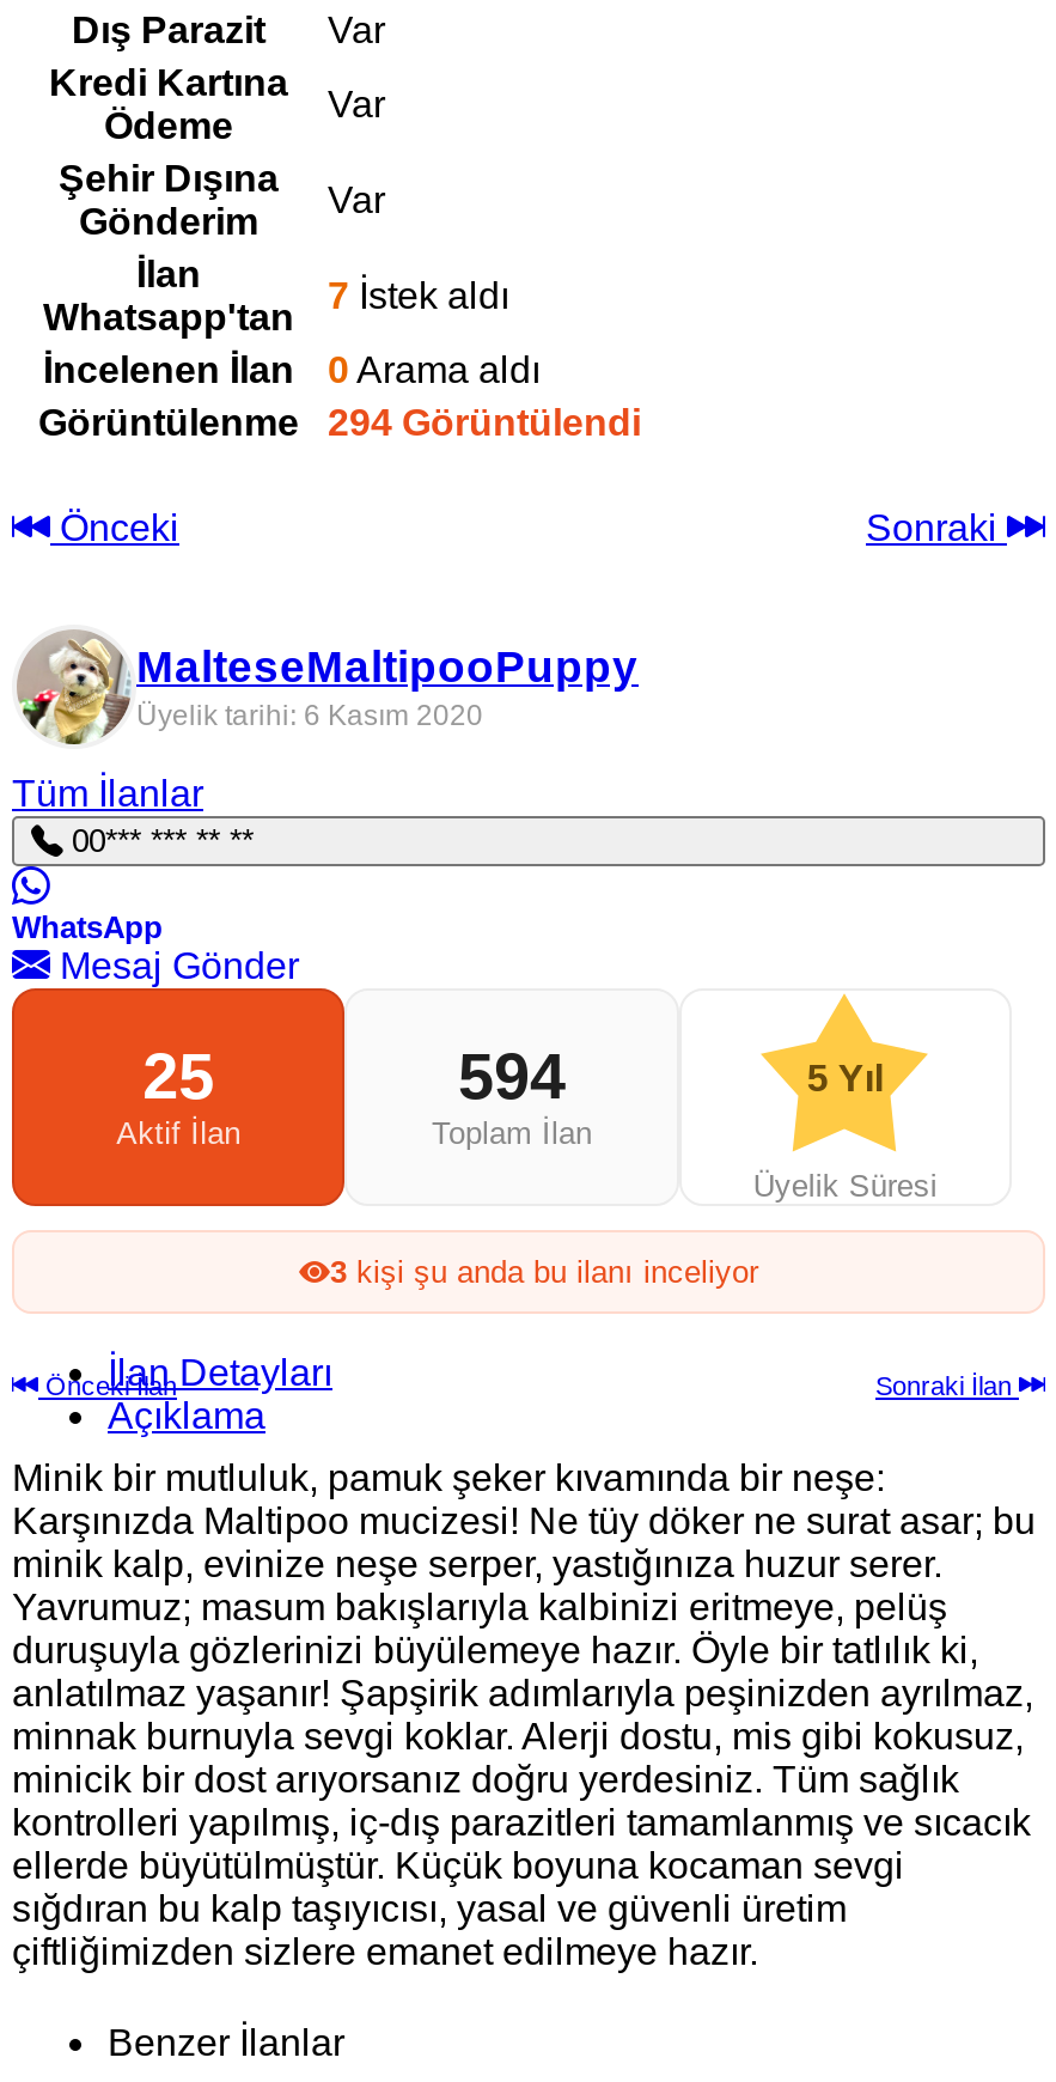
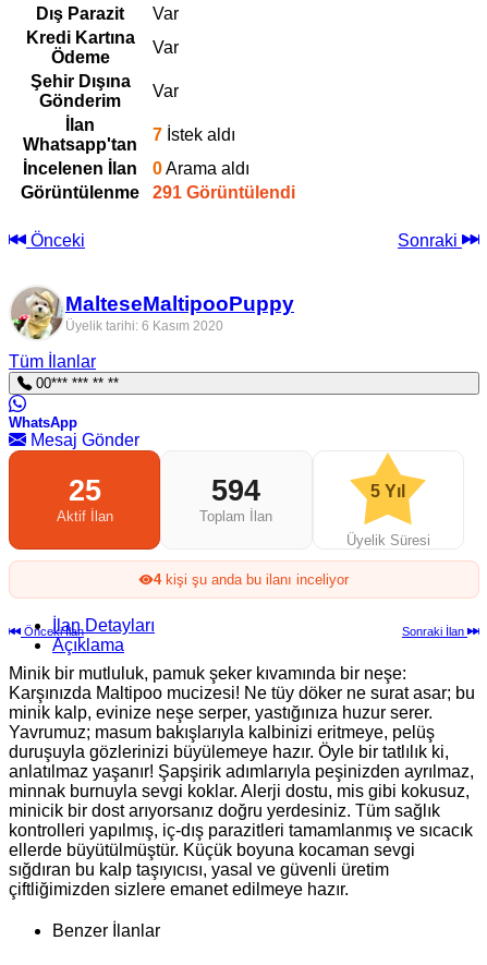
- 294 Görüntülendi
+ 291 Görüntülendi

- 3 kişi şu anda bu ilanı inceliyor
+ 4 kişi şu anda bu ilanı inceliyor
